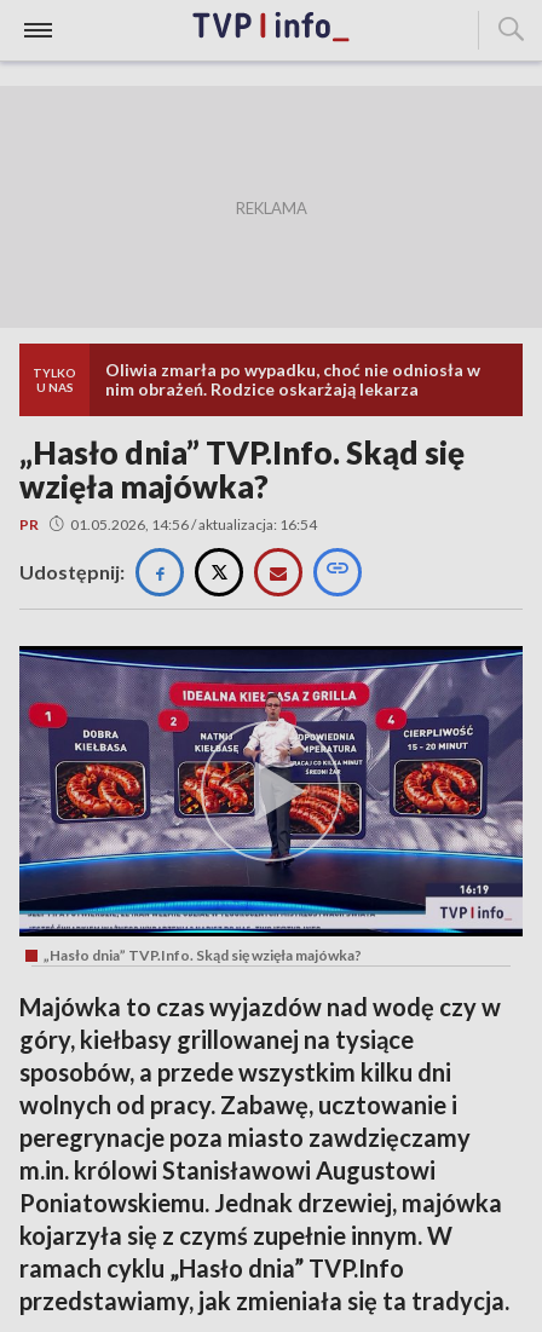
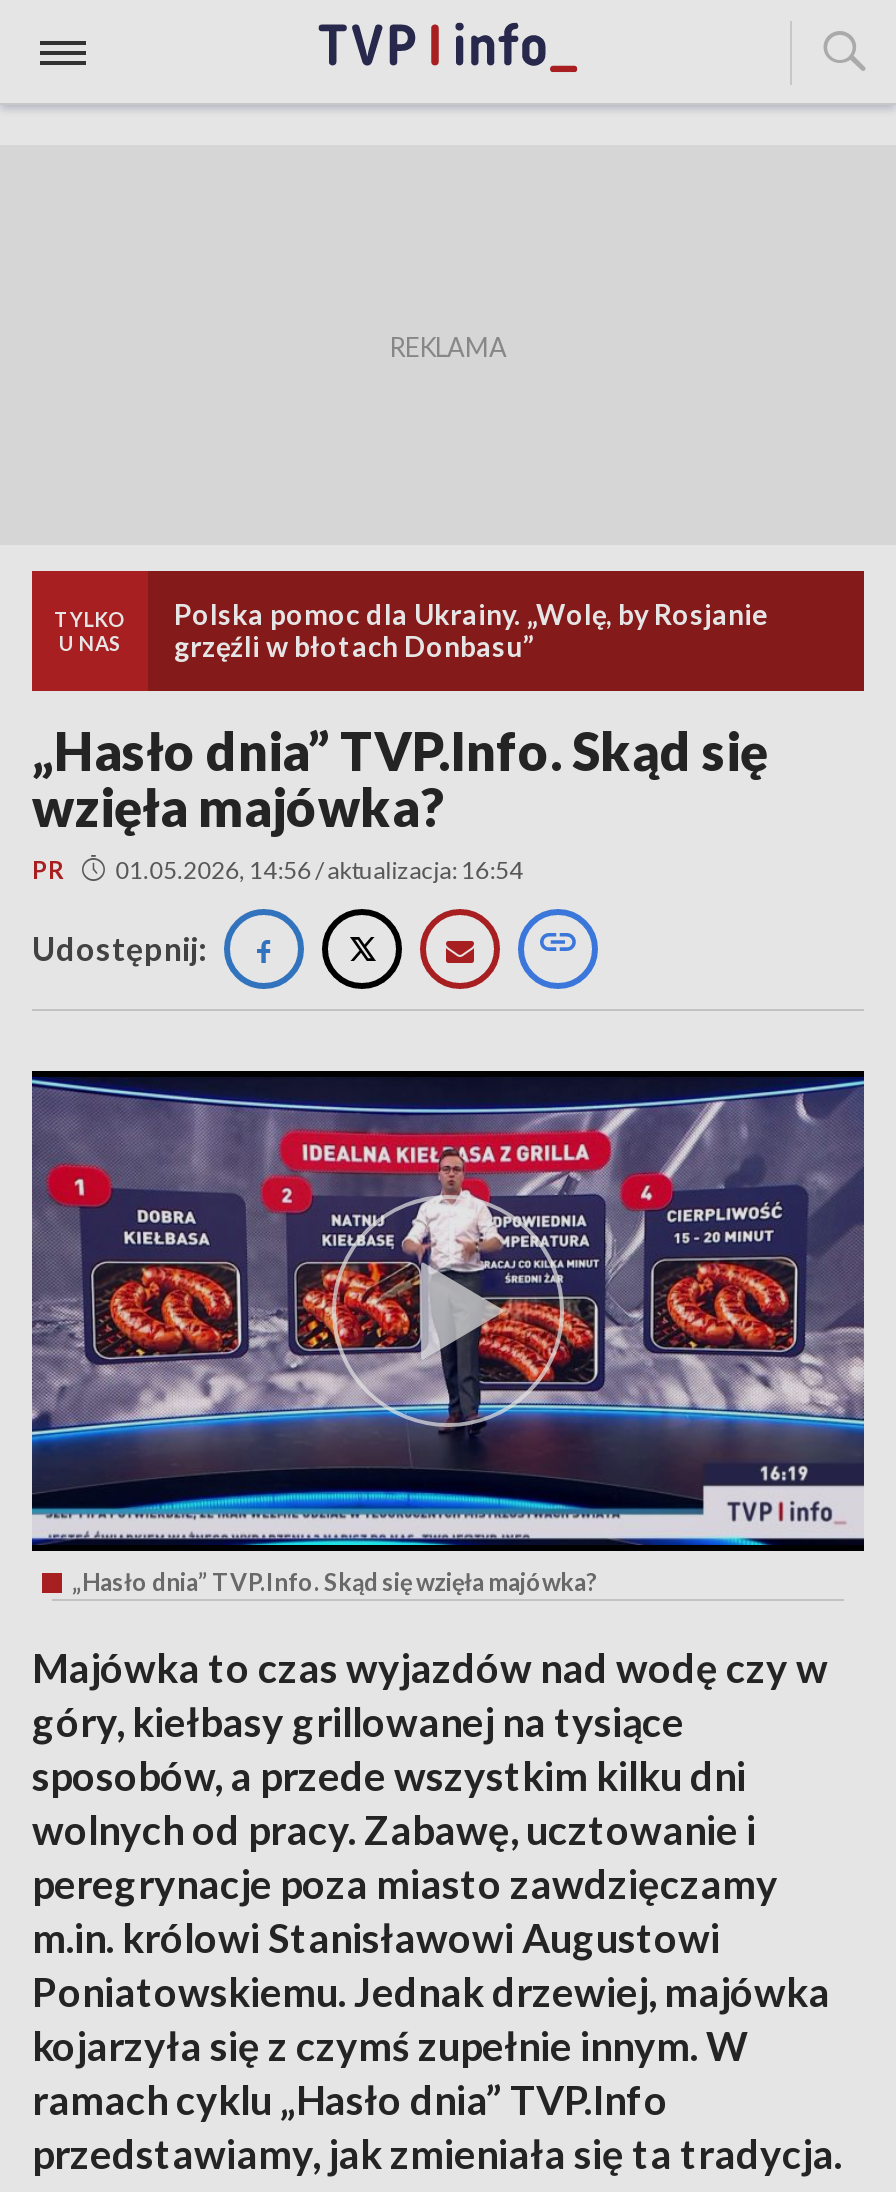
- Oliwia zmarła po wypadku, choć nie odniosła w
- nim obrażeń. Rodzice oskarżają lekarza
+ Polska pomoc dla Ukrainy. „Wolę, by Rosjanie
+ grzęźli w błotach Donbasu”
